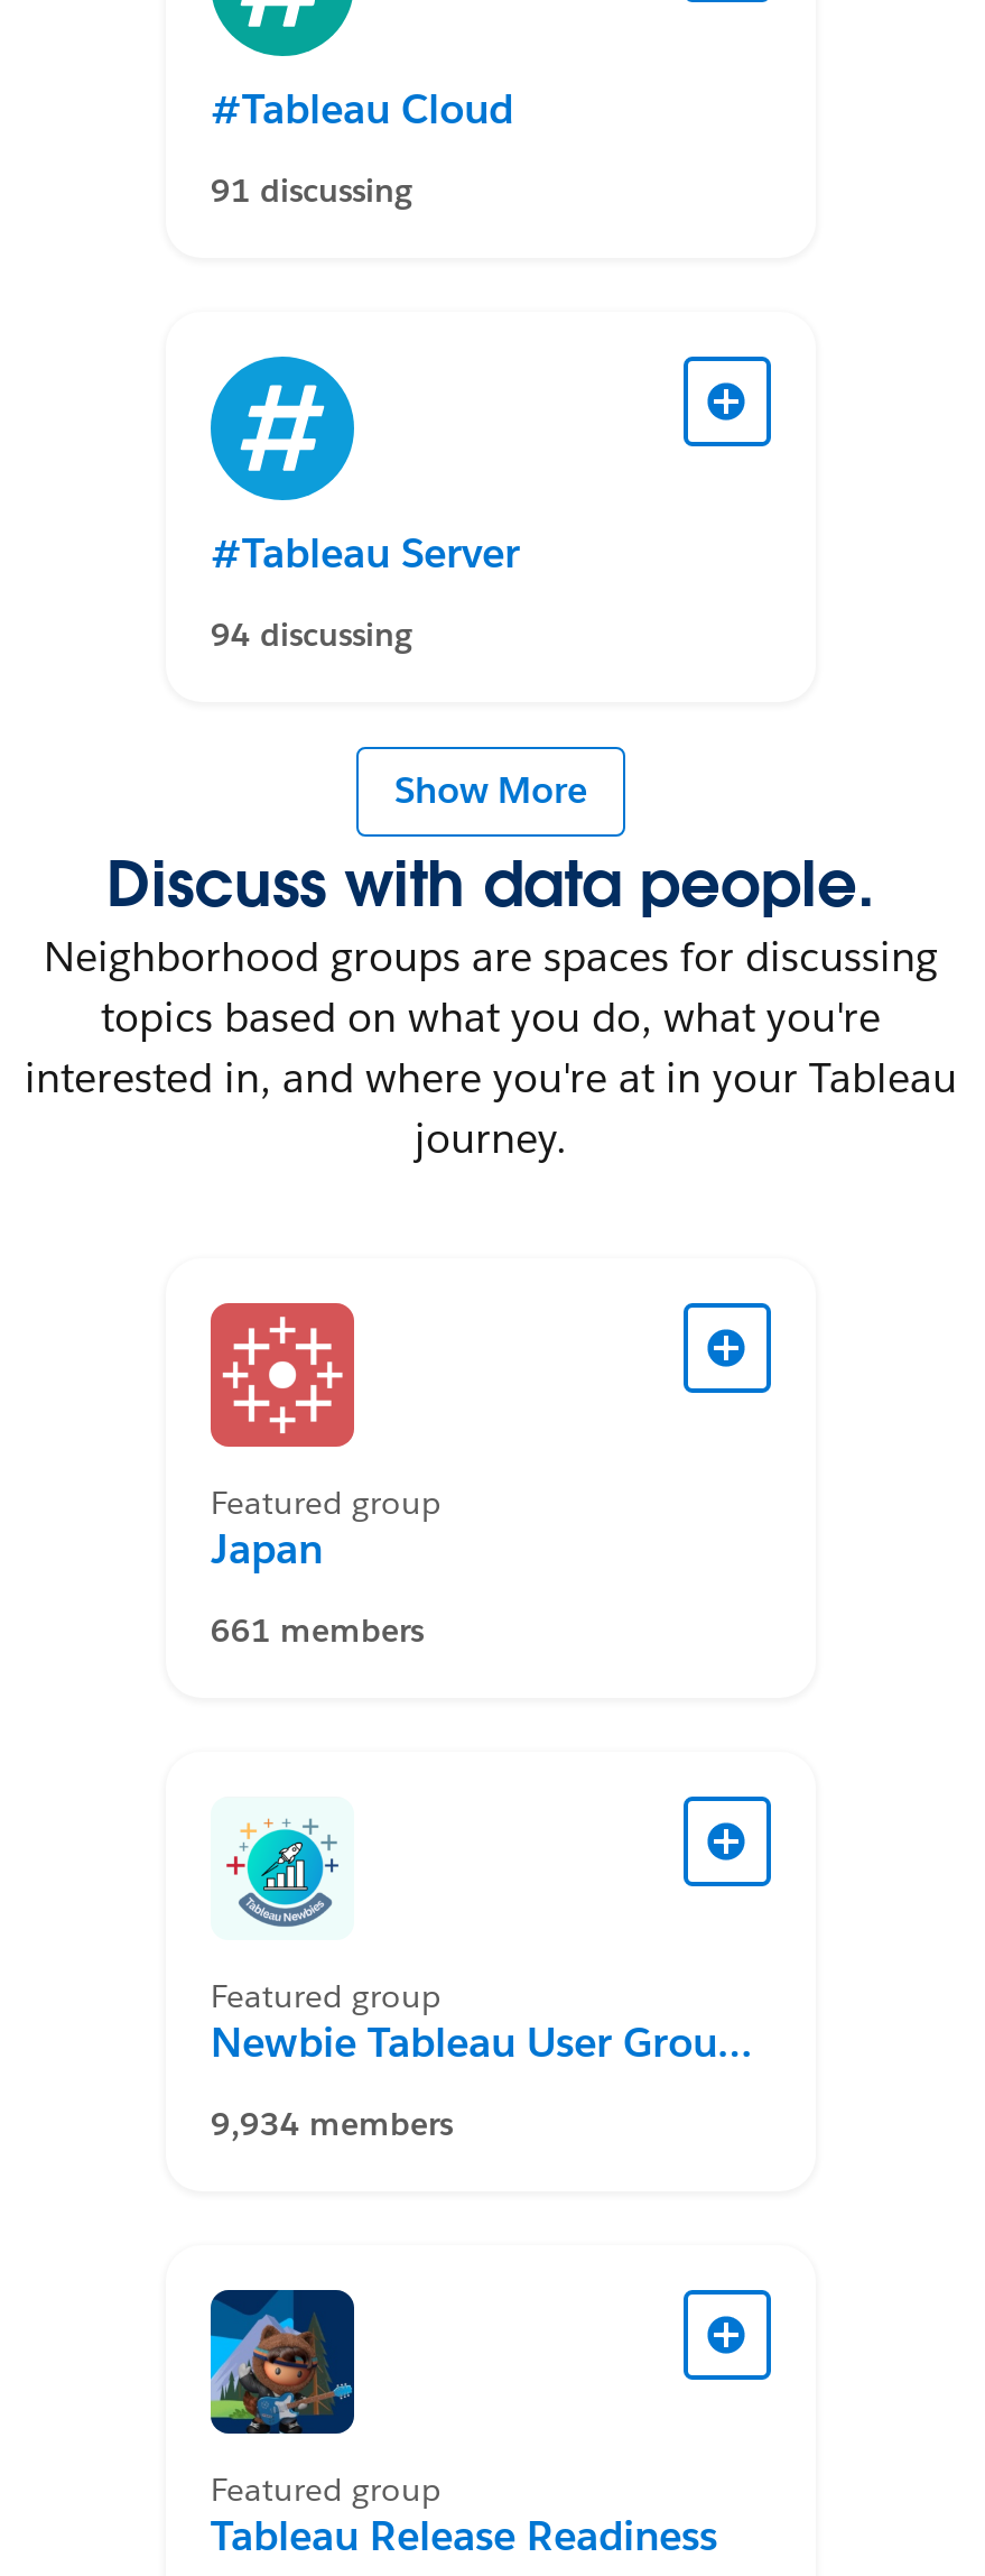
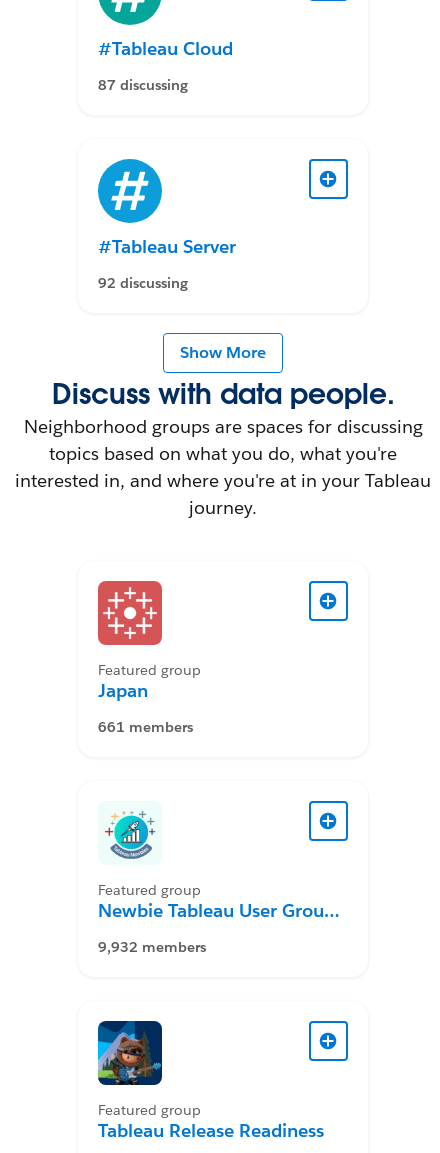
- 91 discussing
+ 87 discussing

- 94 discussing
+ 92 discussing

- 9,934 members
+ 9,932 members
